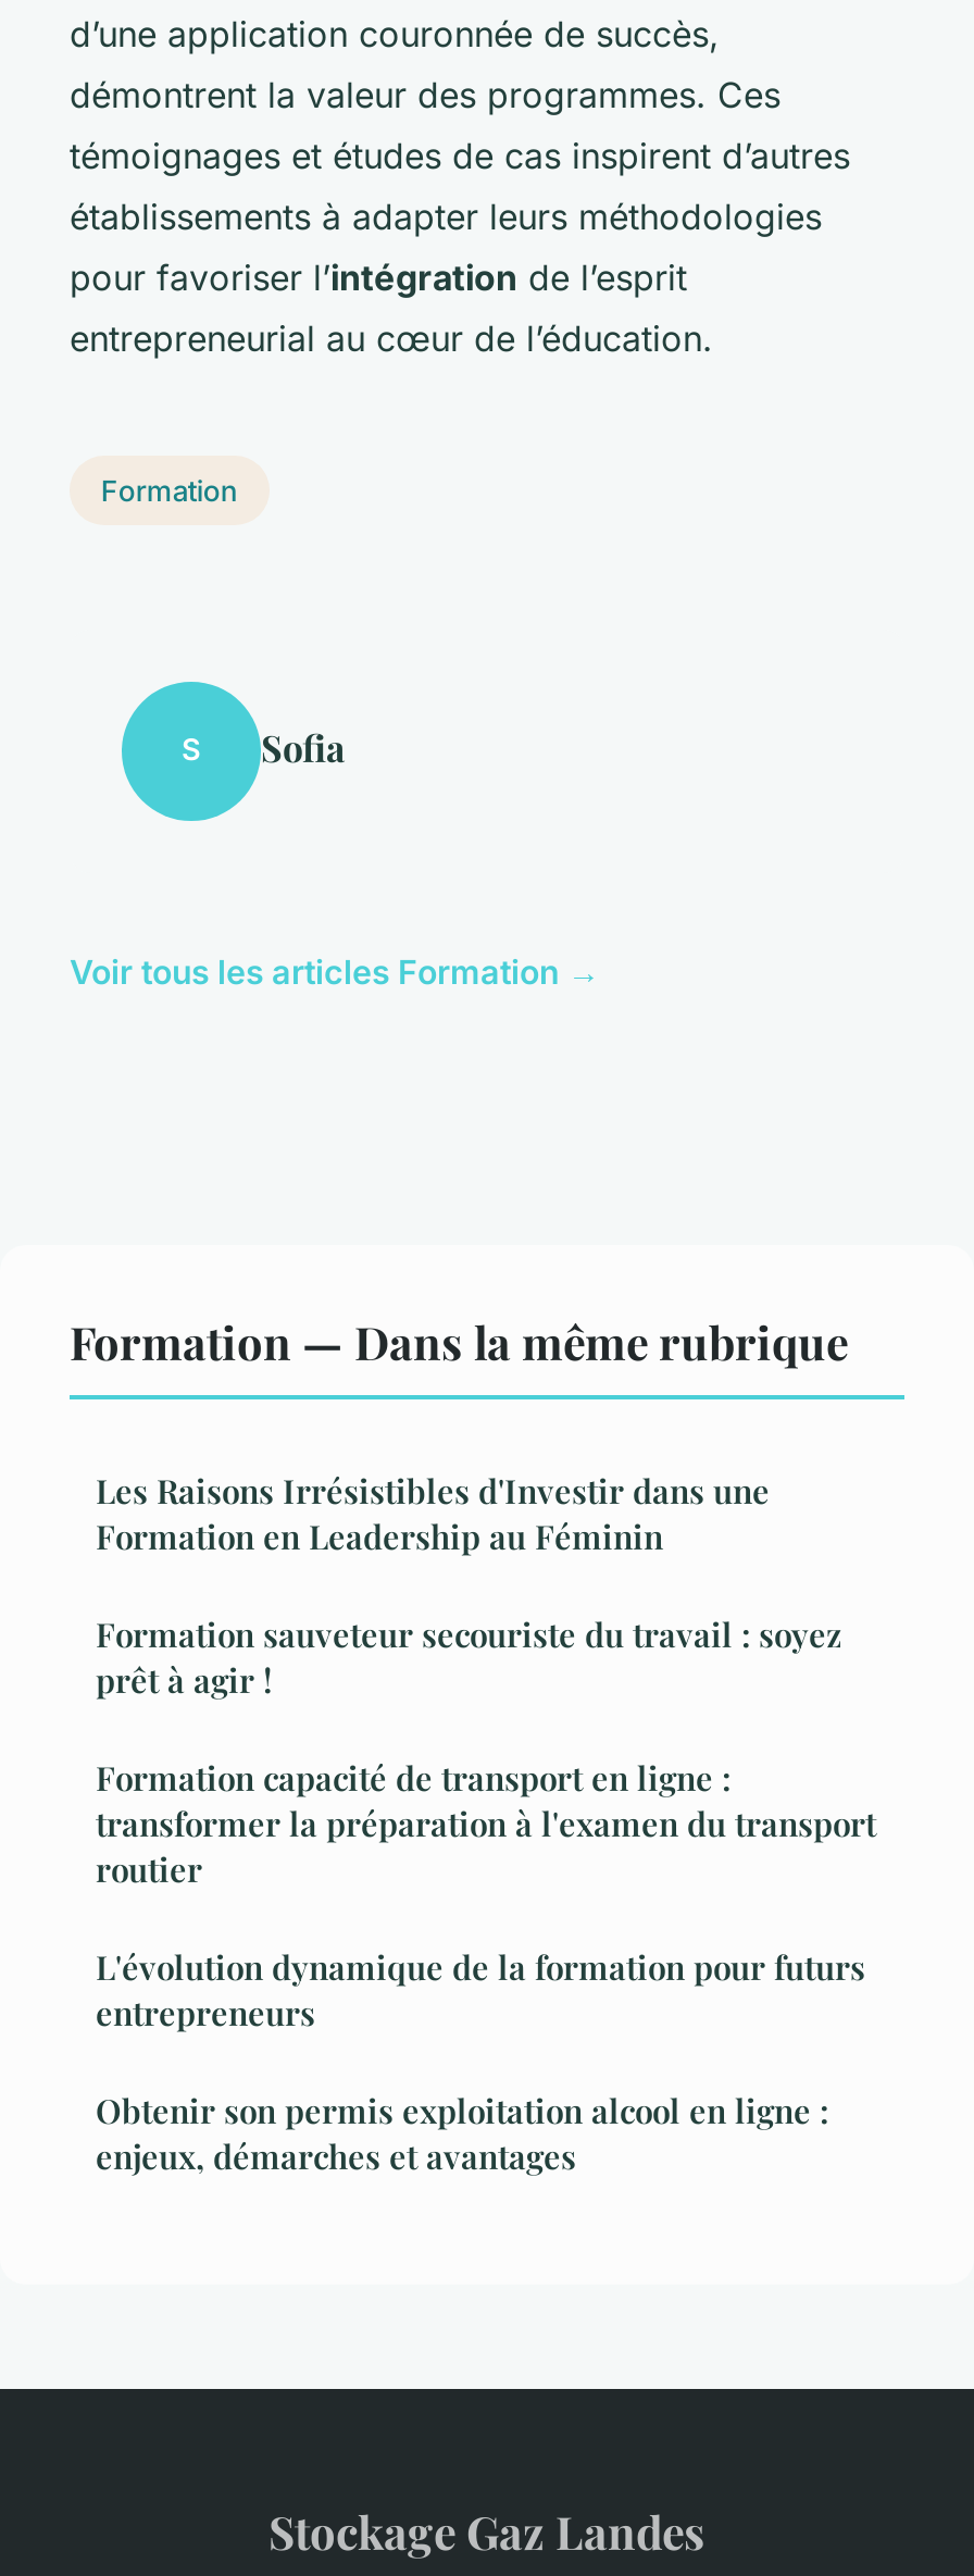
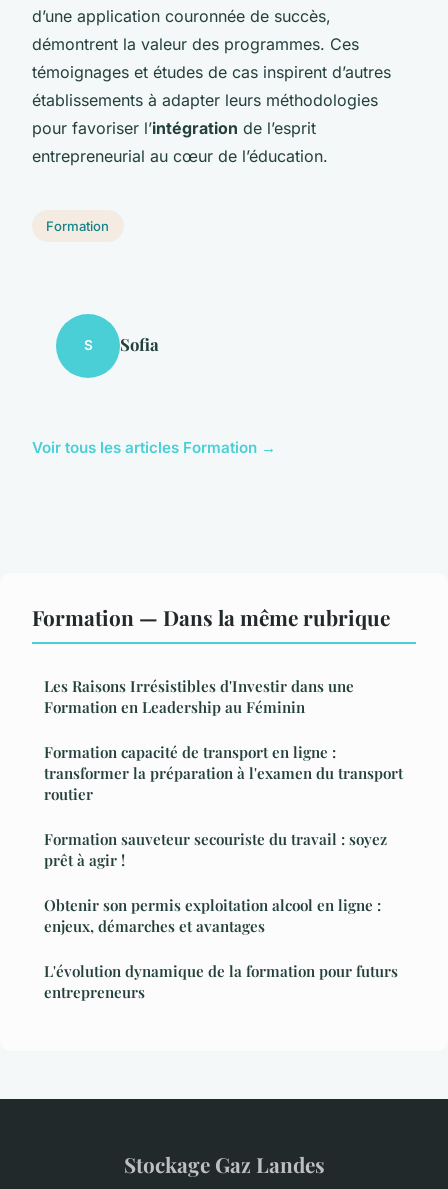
moved down: Formation sauveteur secouriste du travail : soyez | prêt à agir !

moved up: Formation capacité de transport en ligne : | transformer la préparation à l'examen du transport | routier

moved down: L'évolution dynamique de la formation pour futurs | entrepreneurs

moved up: Obtenir son permis exploitation alcool en ligne : | enjeux, démarches et avantages
